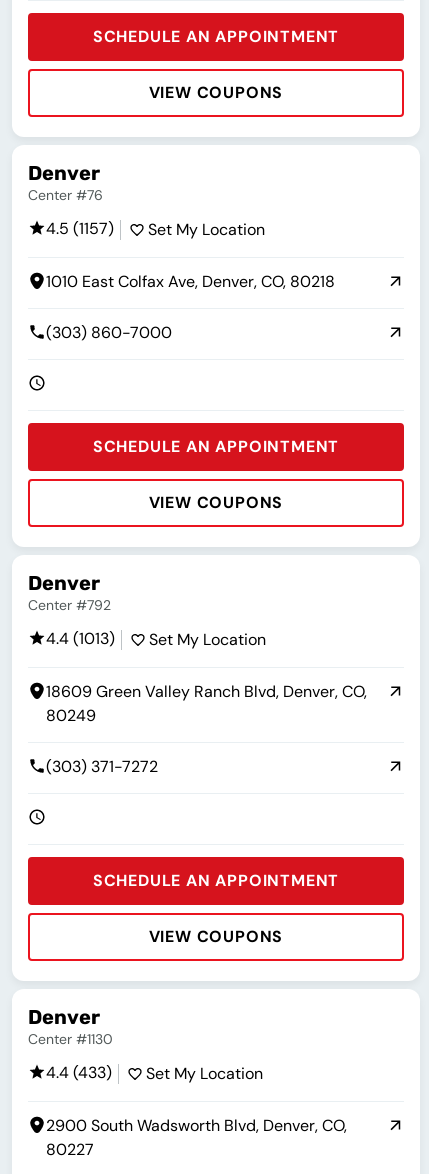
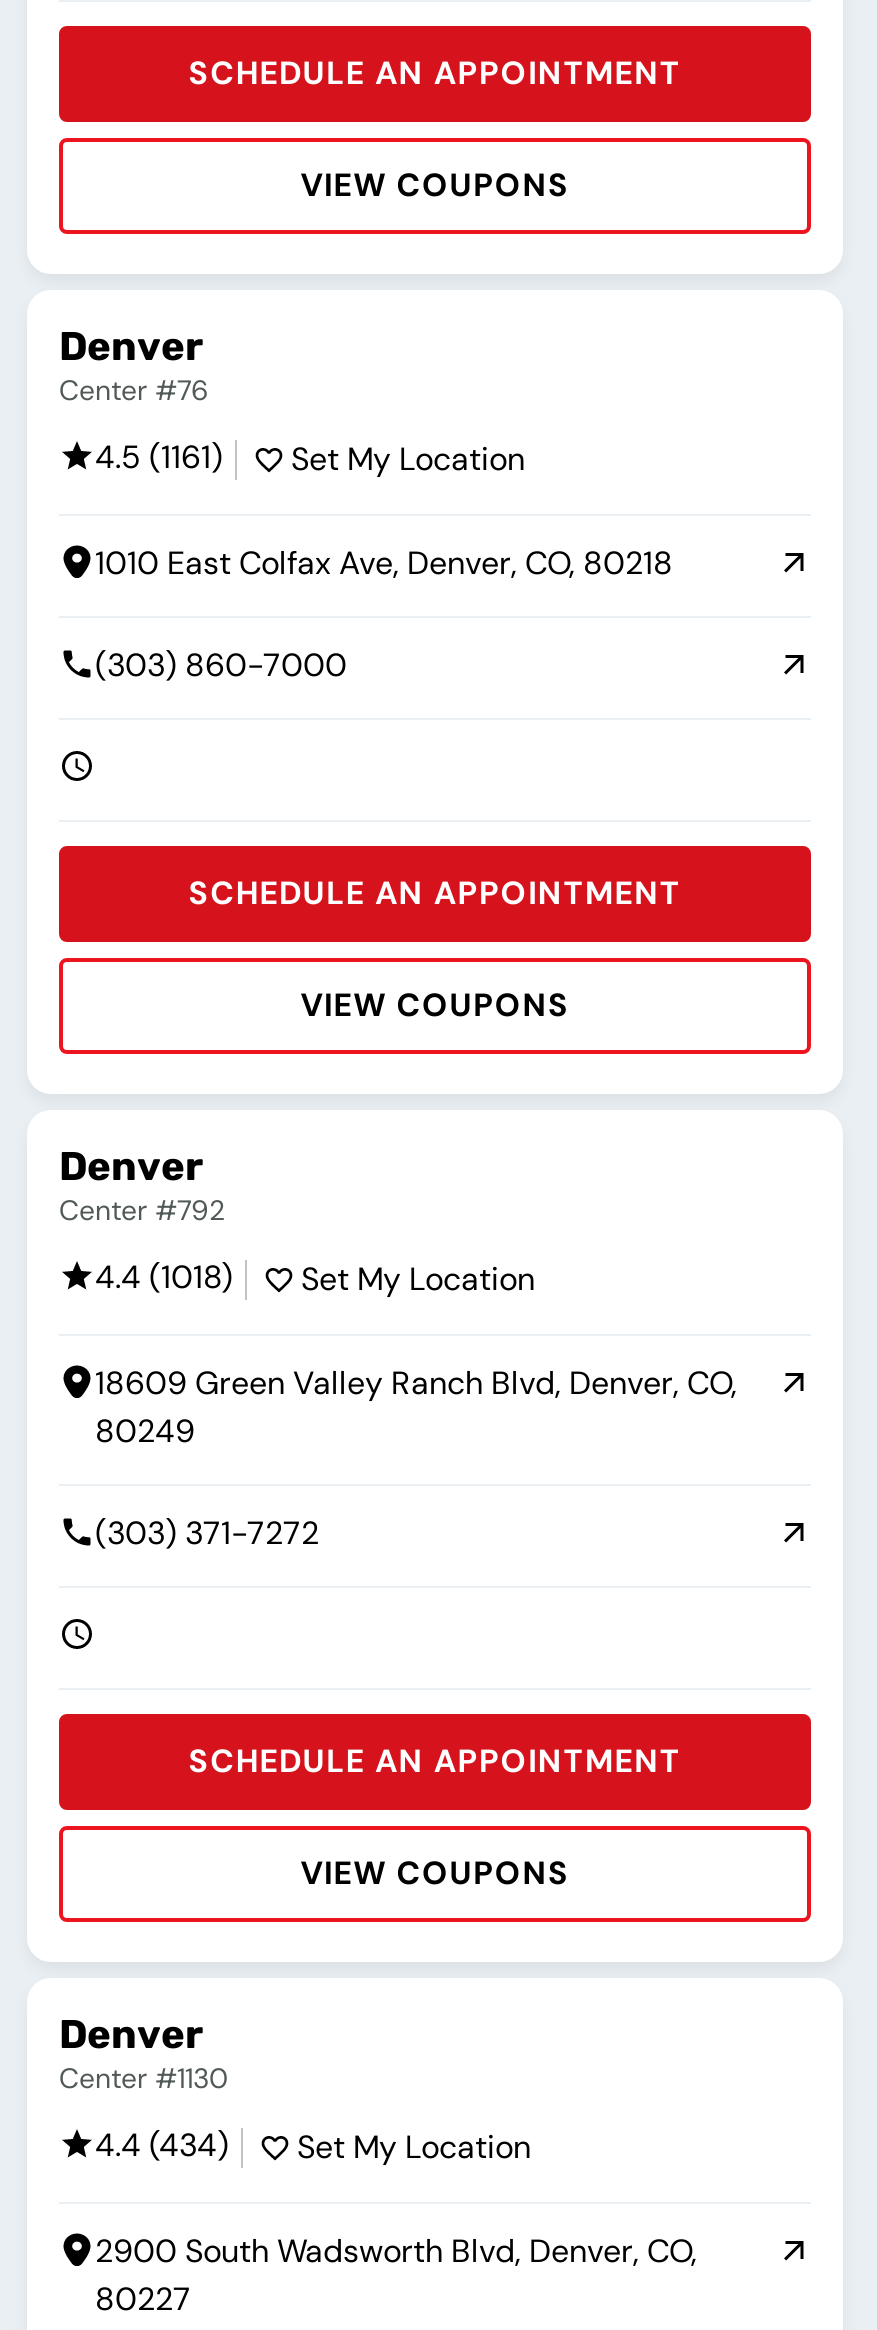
- 4.5 (1157) Set My Location
+ 4.5 (1161) Set My Location

- 4.4 (1013) Set My Location
+ 4.4 (1018) Set My Location

- 4.4 (433) Set My Location
+ 4.4 (434) Set My Location
